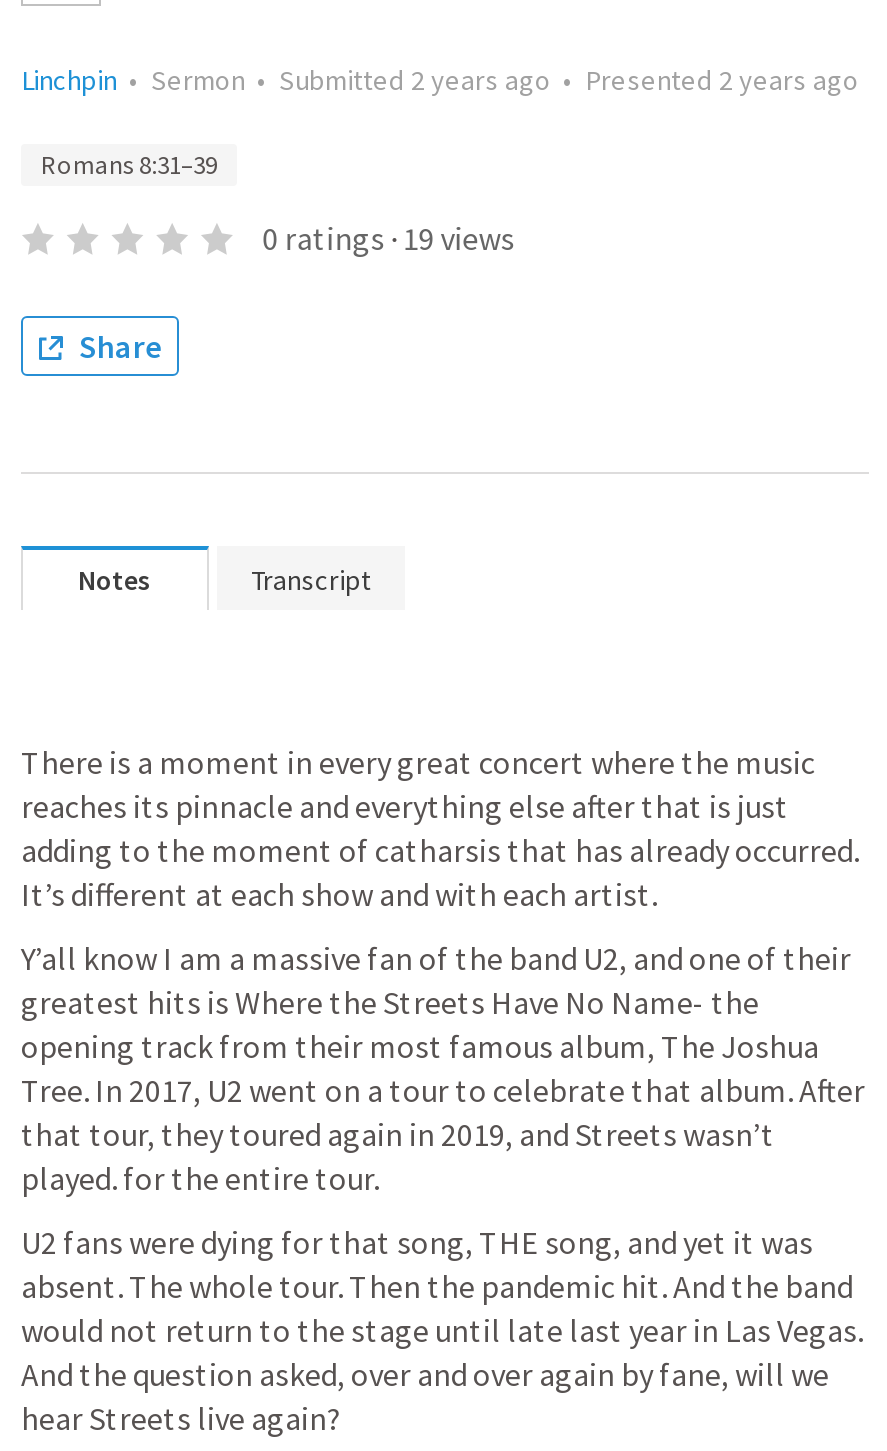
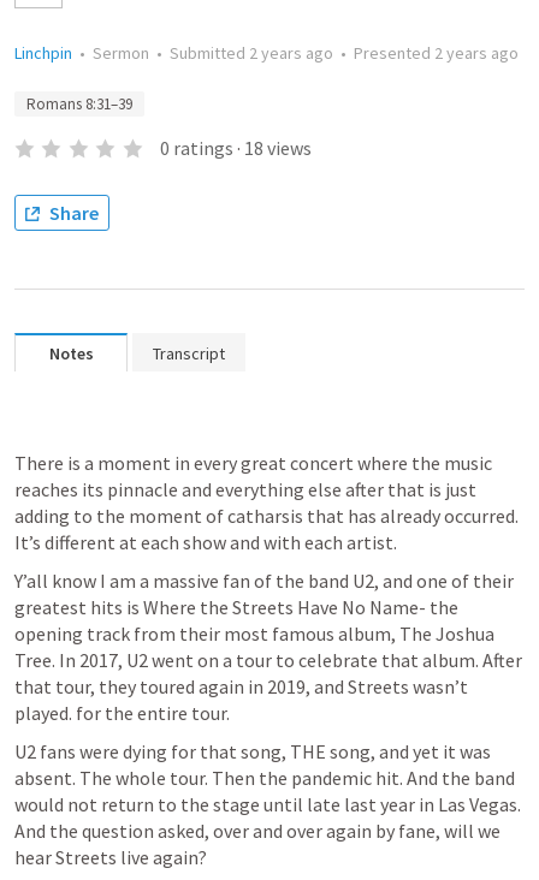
- 0 ratings · 19 views
+ 0 ratings · 18 views
